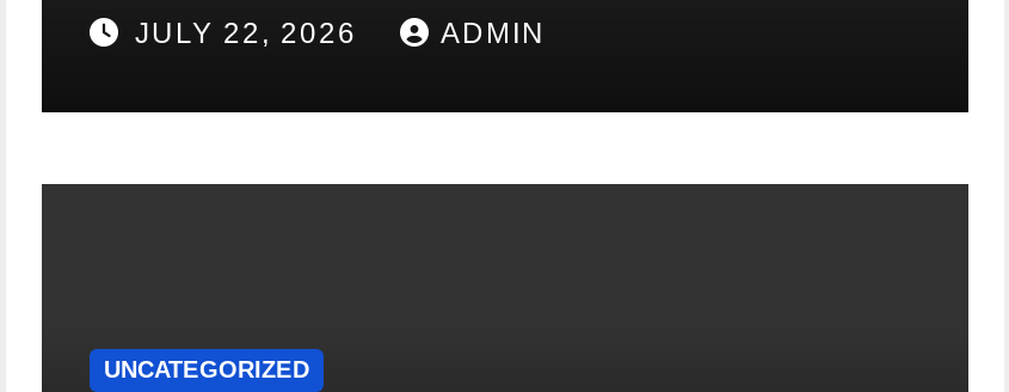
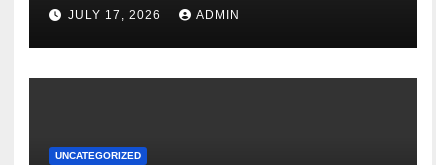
- JULY 22, 2026
+ JULY 17, 2026
